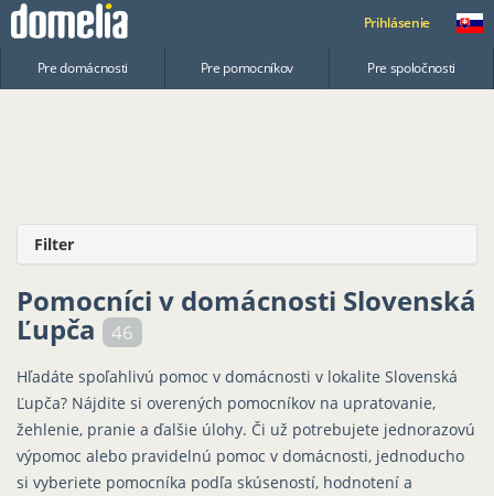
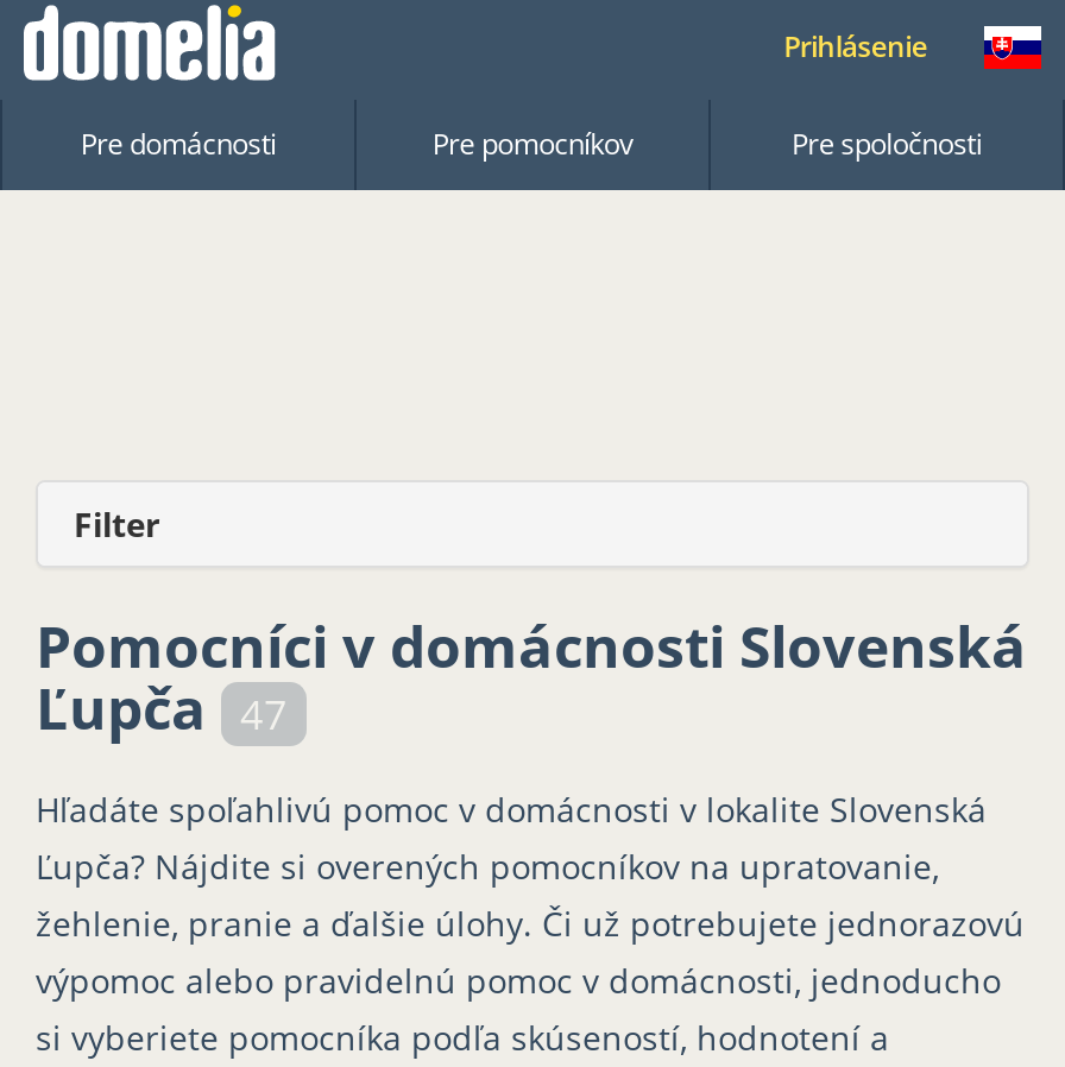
- Ľupča 46
+ Ľupča 47
